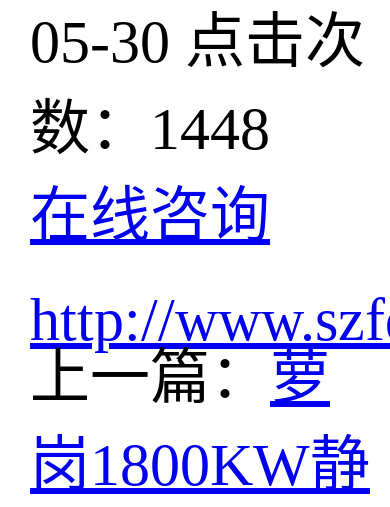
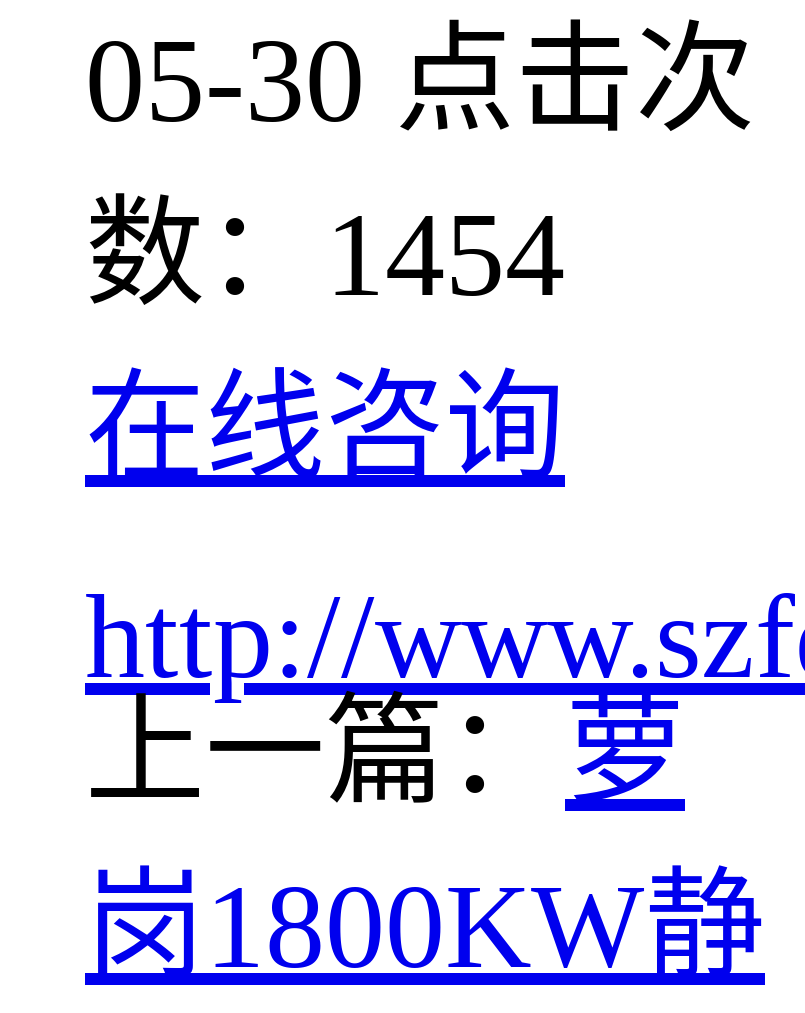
- 数：1448
+ 数：1454
